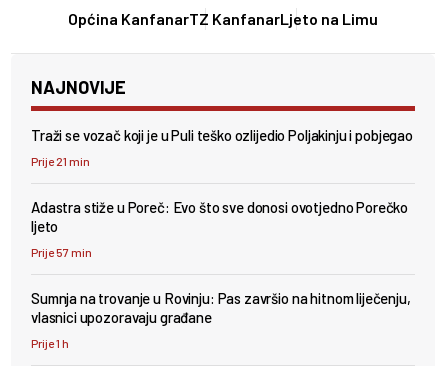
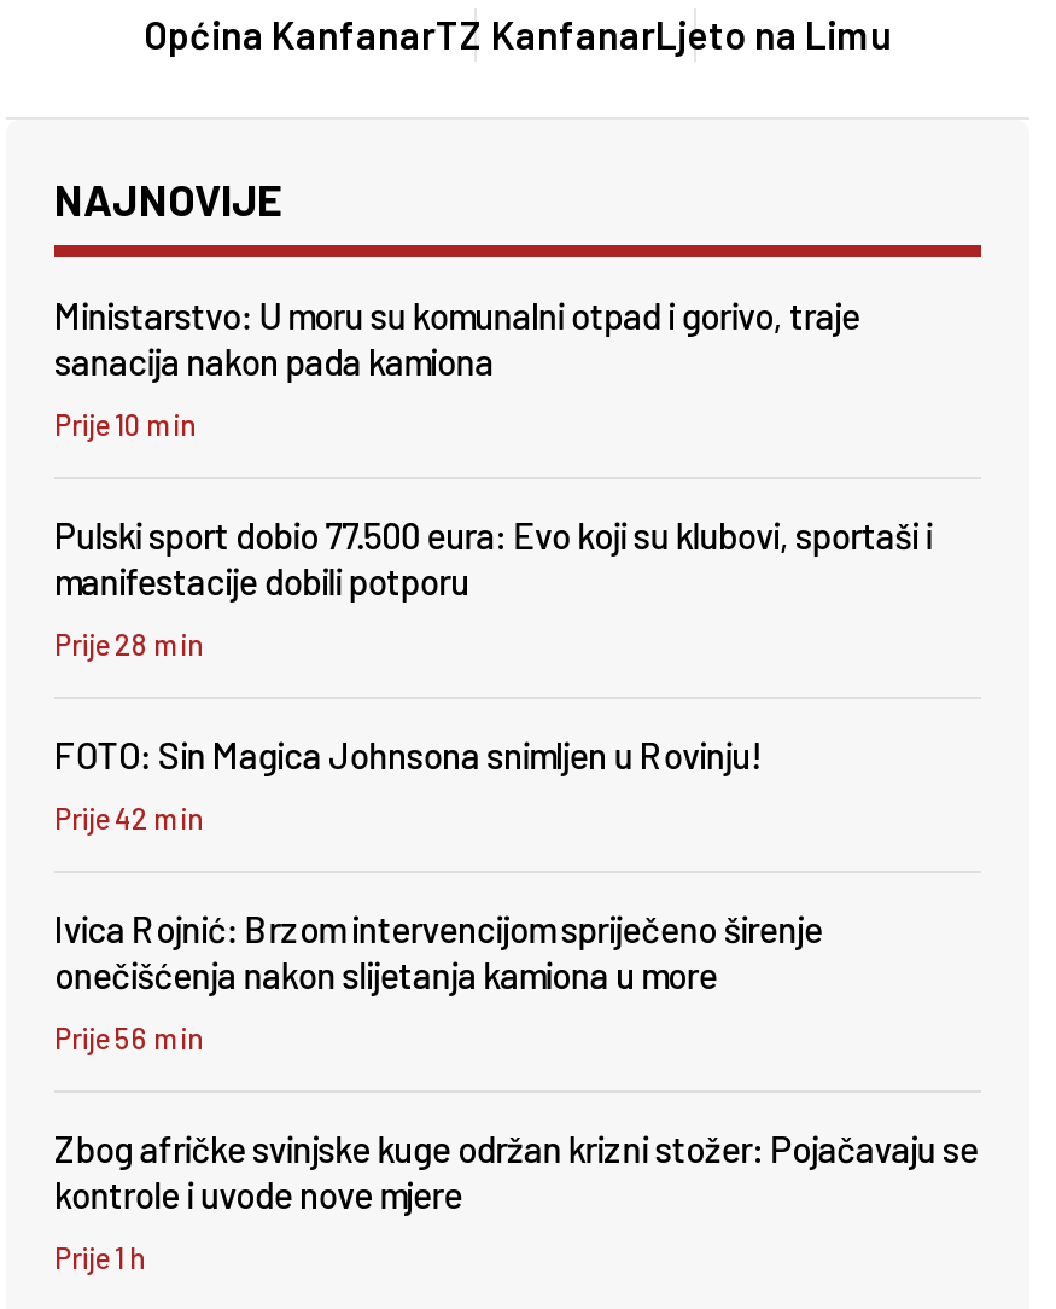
- Traži se vozač koji je u Puli teško ozlijedio Poljakinju i pobjegao
- Prije 21 min
- Adastra stiže u Poreč: Evo što sve donosi ovotjedno Porečko
- ljeto
- Prije 57 min
- Sumnja na trovanje u Rovinju: Pas završio na hitnom liječenju,
- vlasnici upozoravaju građane
+ Ministarstvo: U moru su komunalni otpad i gorivo, traje
+ sanacija nakon pada kamiona
+ Prije 10 min
+ Pulski sport dobio 77.500 eura: Evo koji su klubovi, sportaši i
+ manifestacije dobili potporu
+ Prije 28 min
+ FOTO: Sin Magica Johnsona snimljen u Rovinju!
+ Prije 42 min
+ Ivica Rojnić: Brzom intervencijom spriječeno širenje
+ onečišćenja nakon slijetanja kamiona u more
+ Prije 56 min
+ Zbog afričke svinjske kuge održan krizni stožer: Pojačavaju se
+ kontrole i uvode nove mjere
